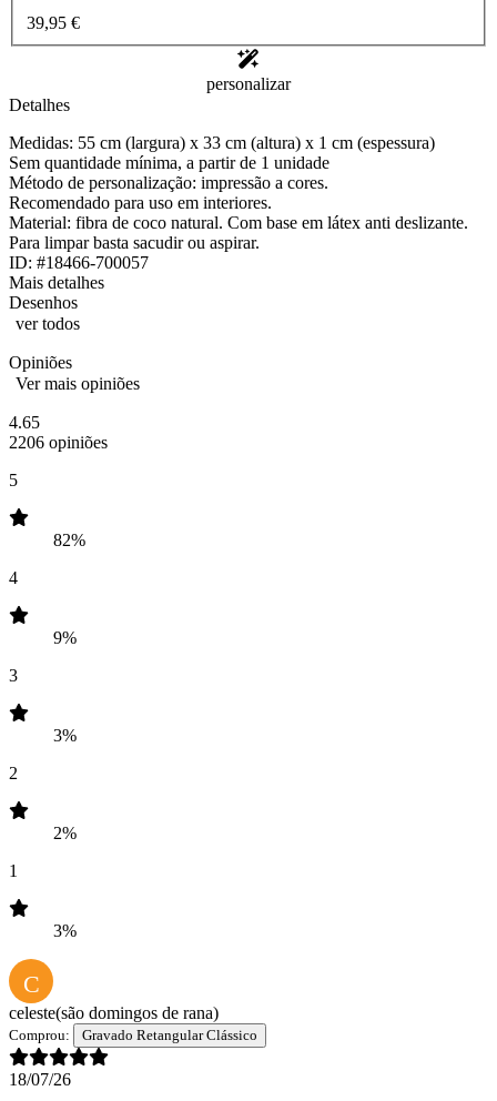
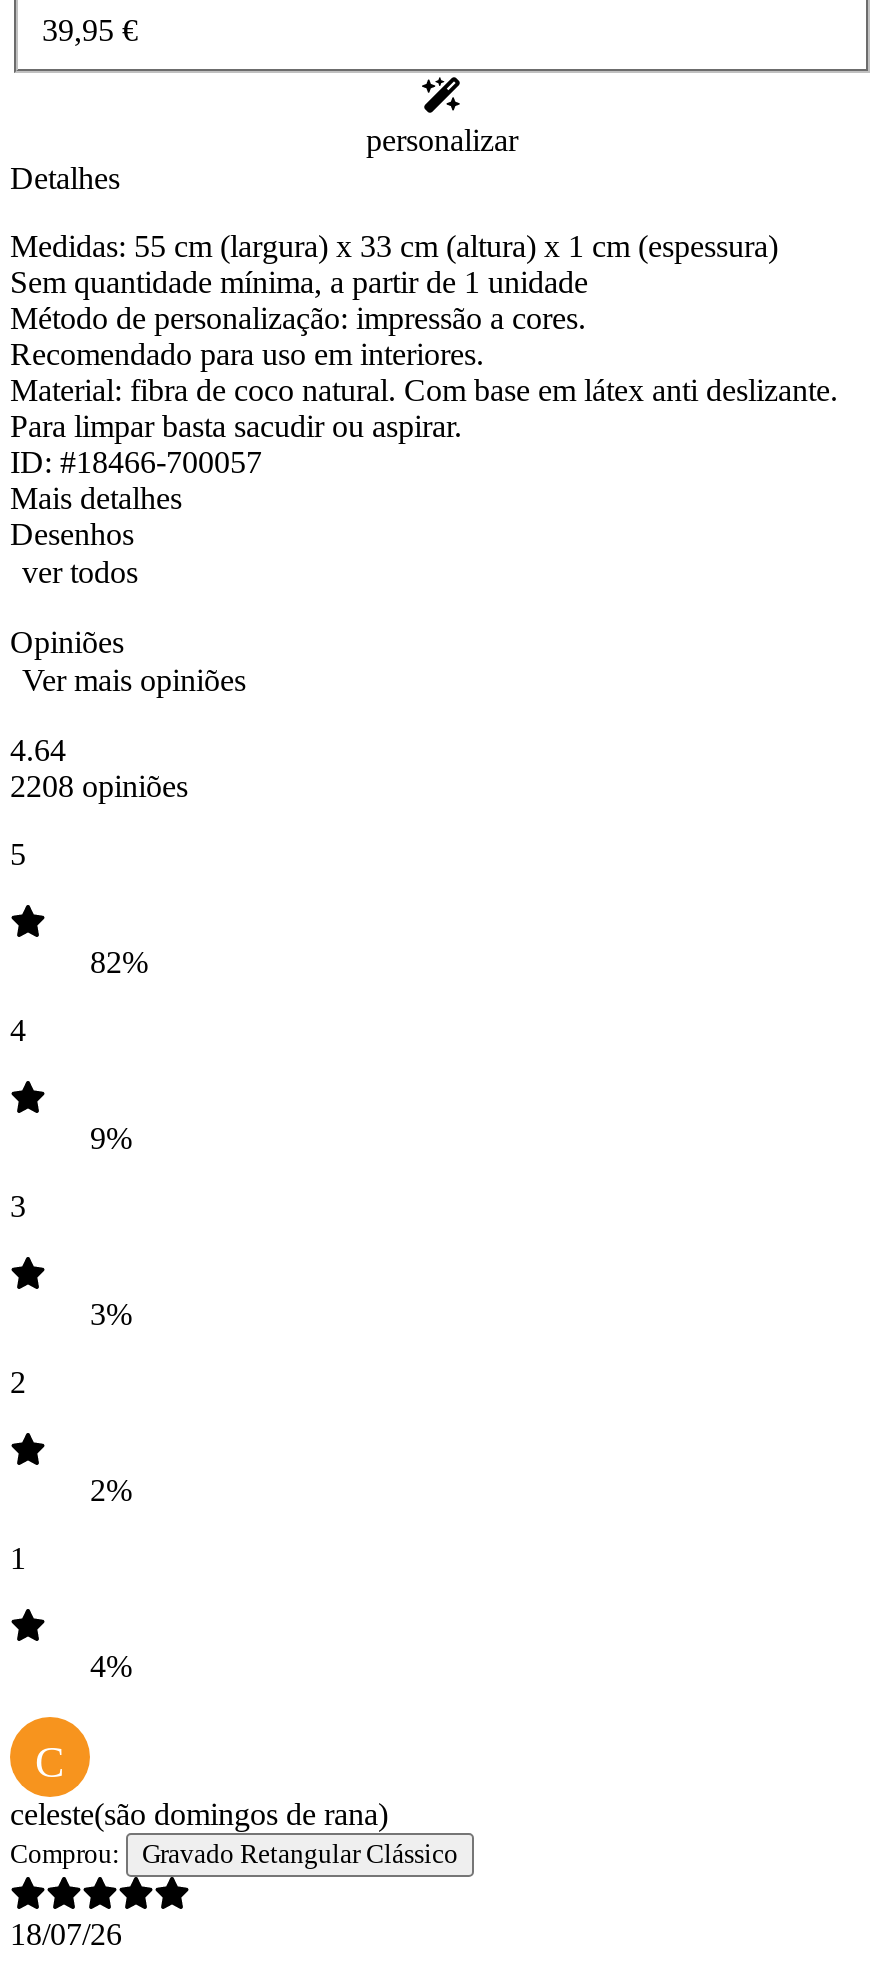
- 4.65
+ 4.64

- 2206 opiniões
+ 2208 opiniões

- 3%
+ 4%
